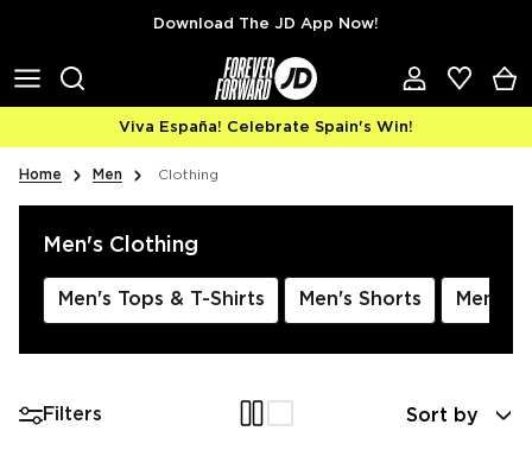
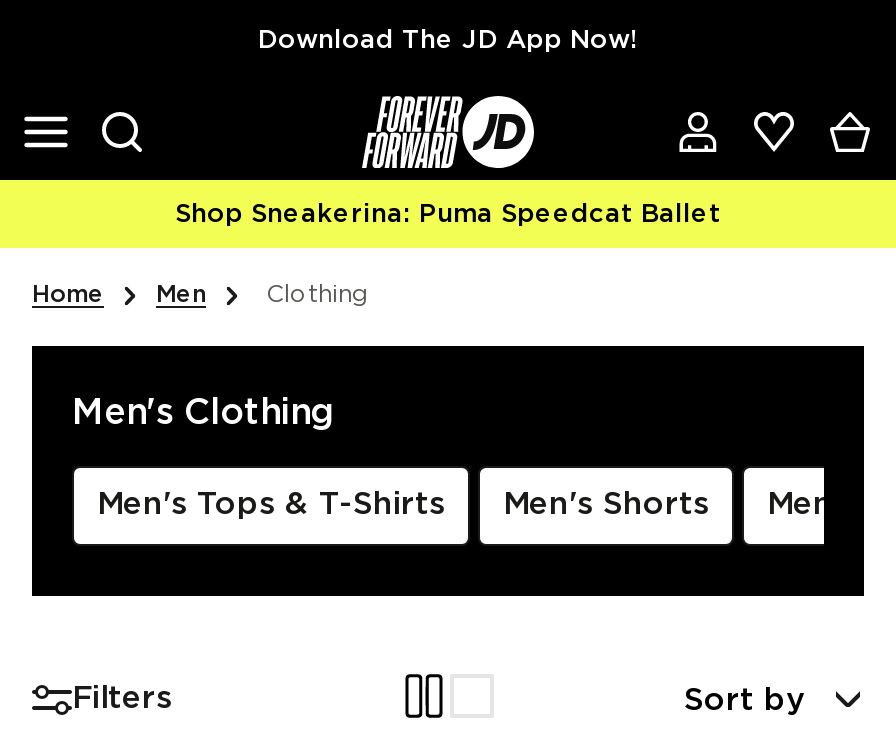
- Viva España! Celebrate Spain's Win!
+ Shop Sneakerina: Puma Speedcat Ballet
